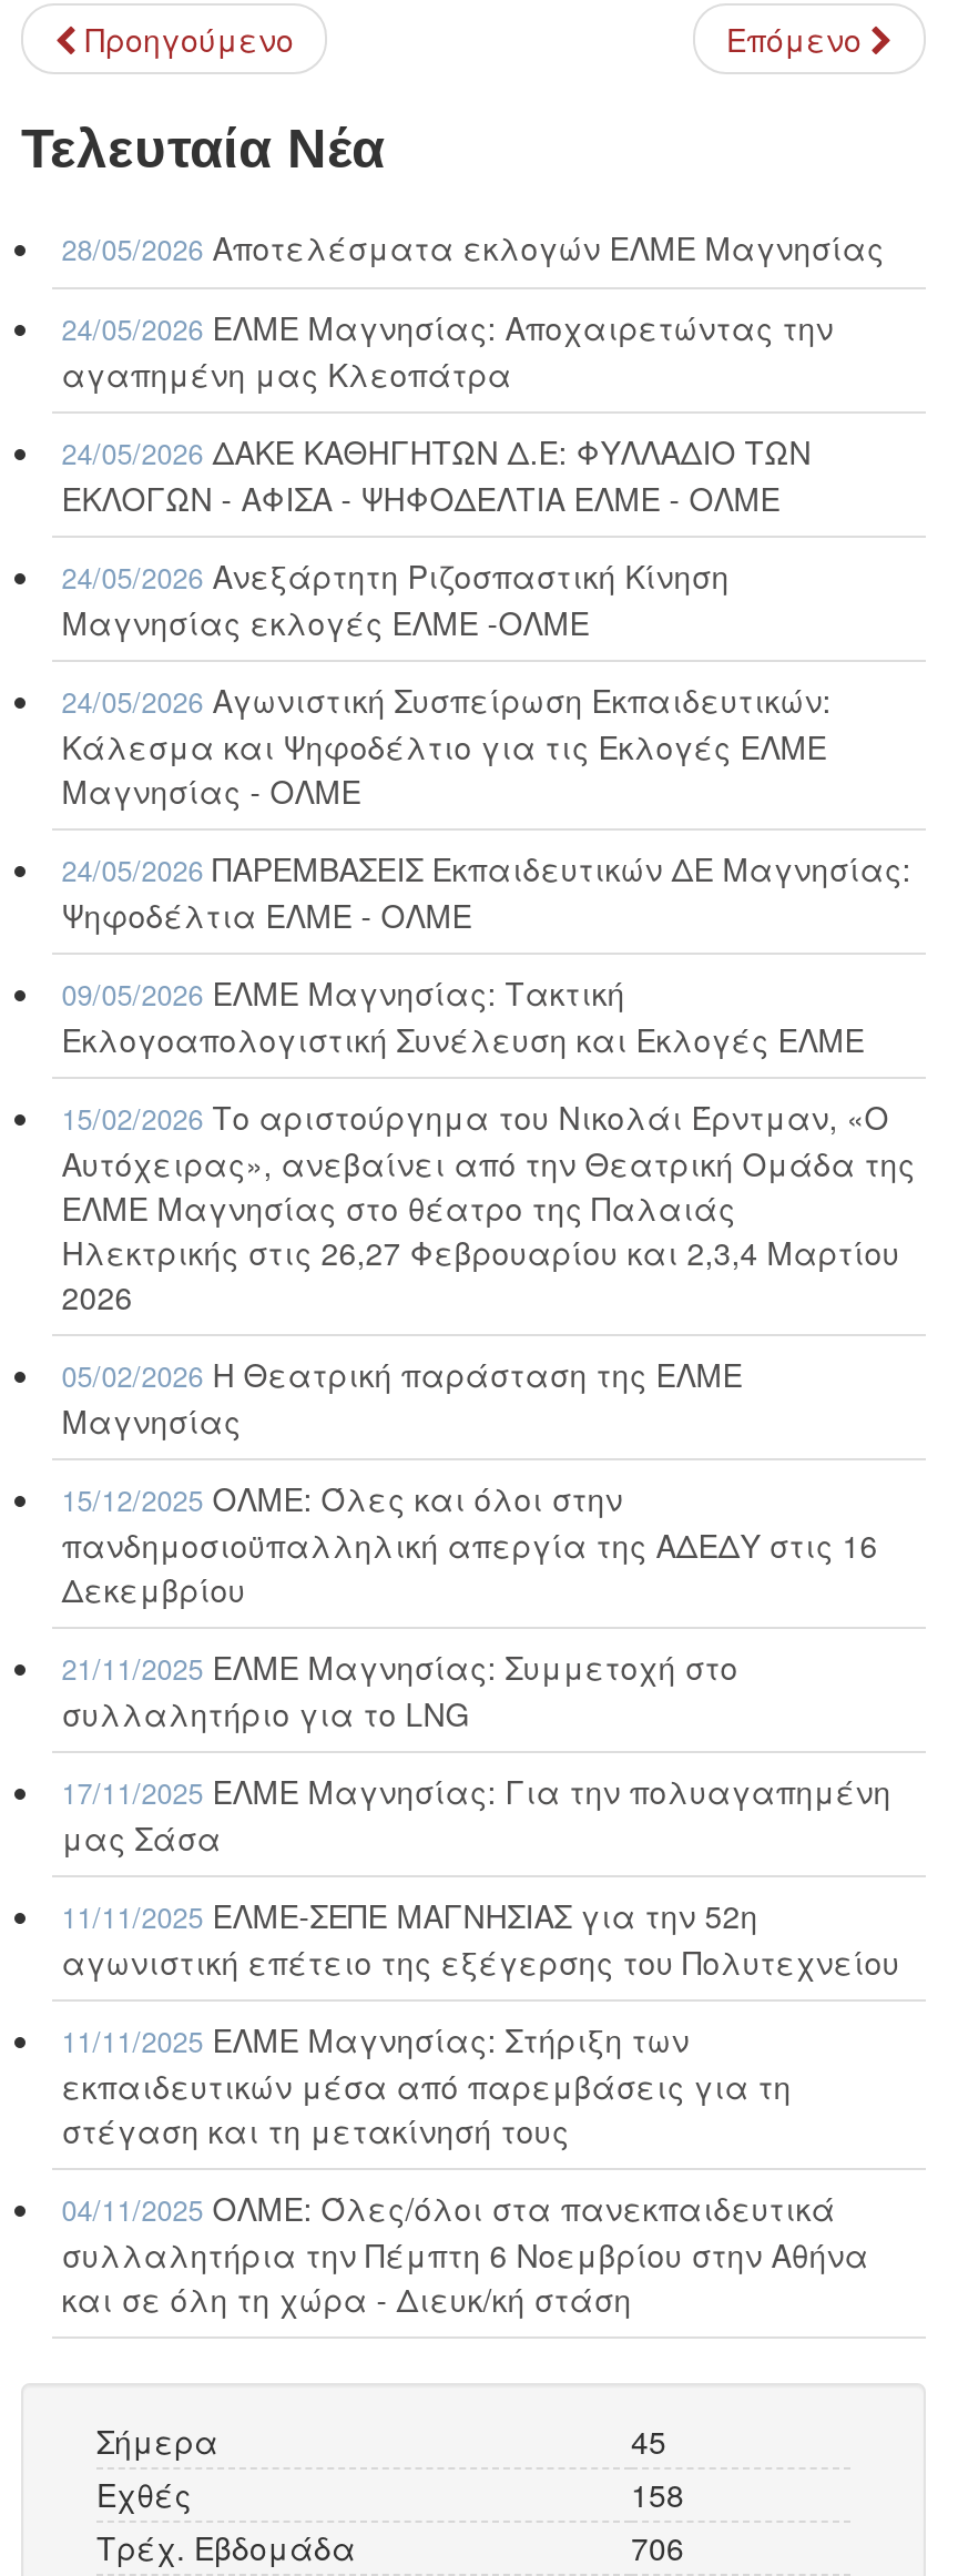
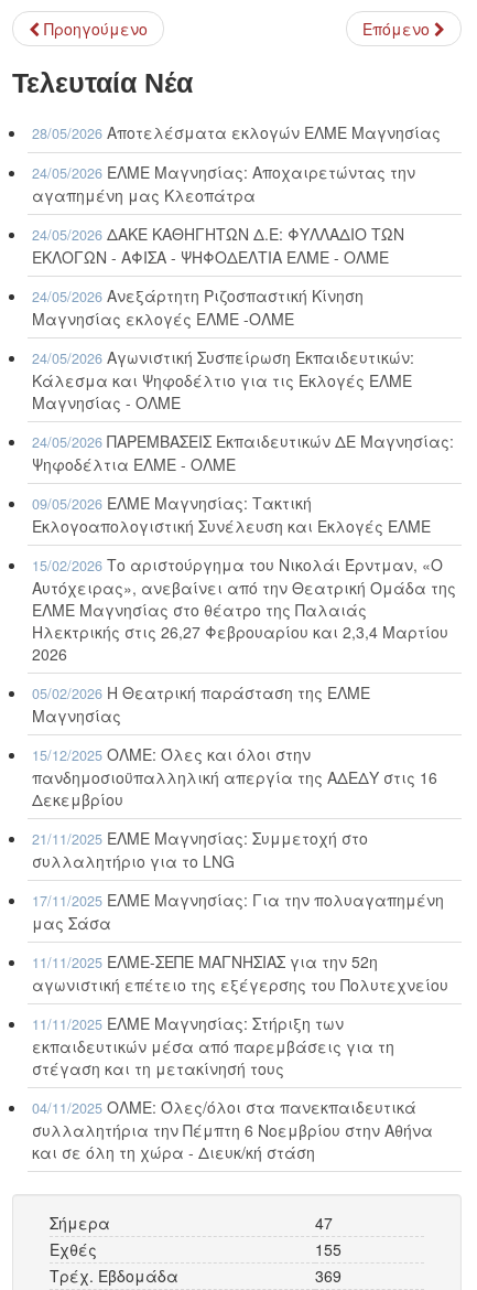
- 45
+ 47

- 158
+ 155

- 706
+ 369
